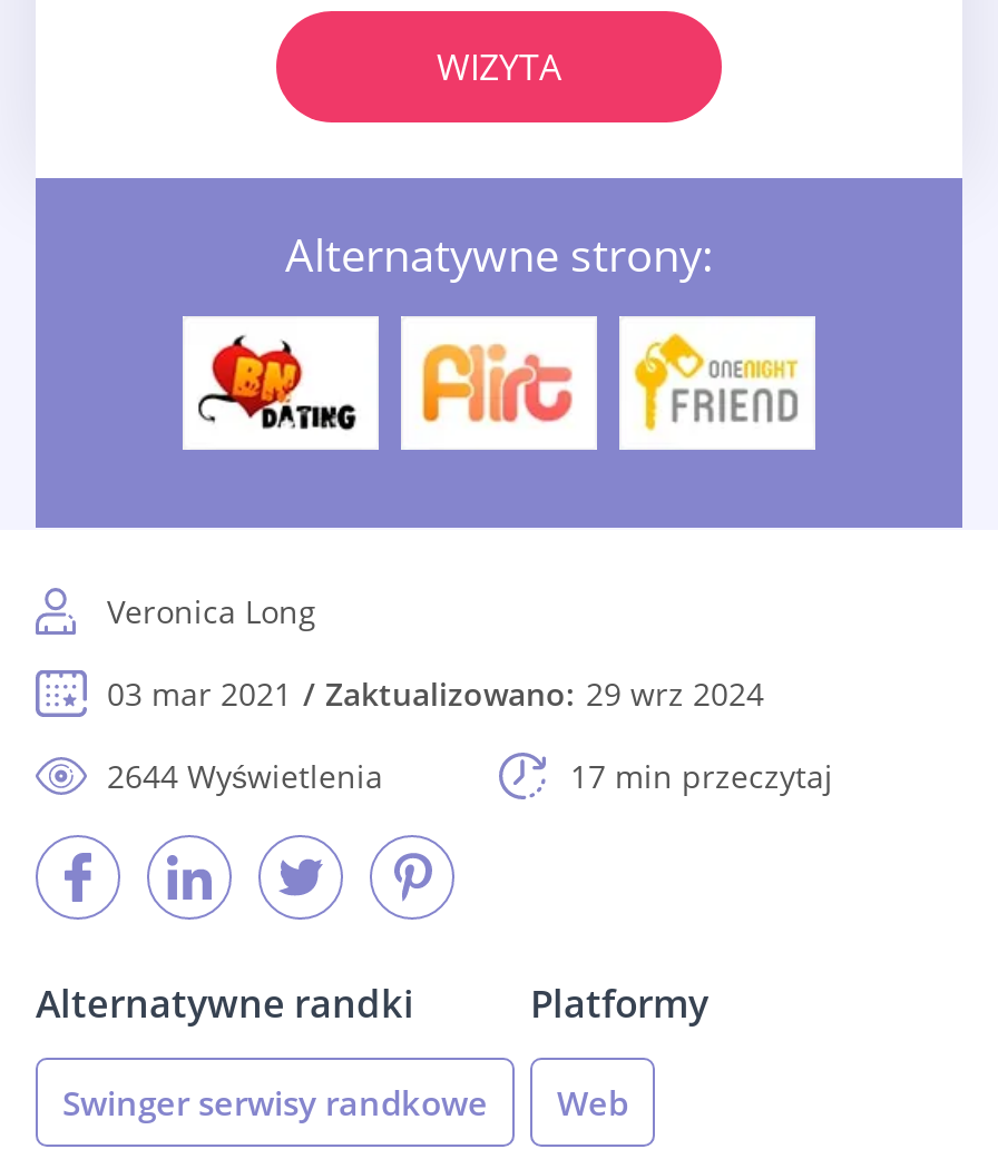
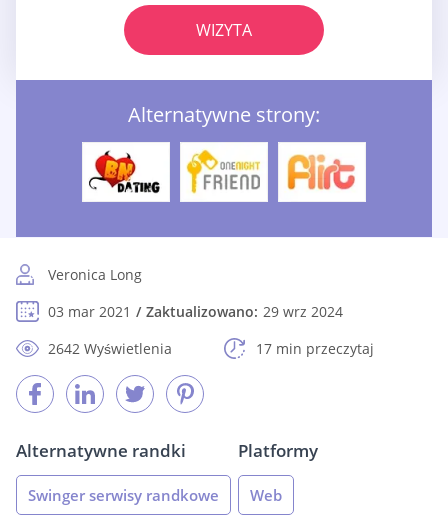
- [image]
+ [image]

- [image]
+ [image]

- 2644 Wyświetlenia
+ 2642 Wyświetlenia
